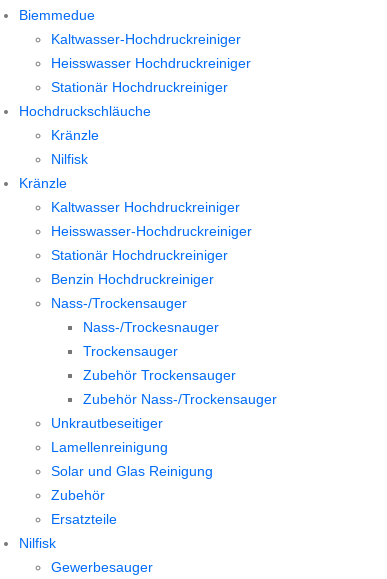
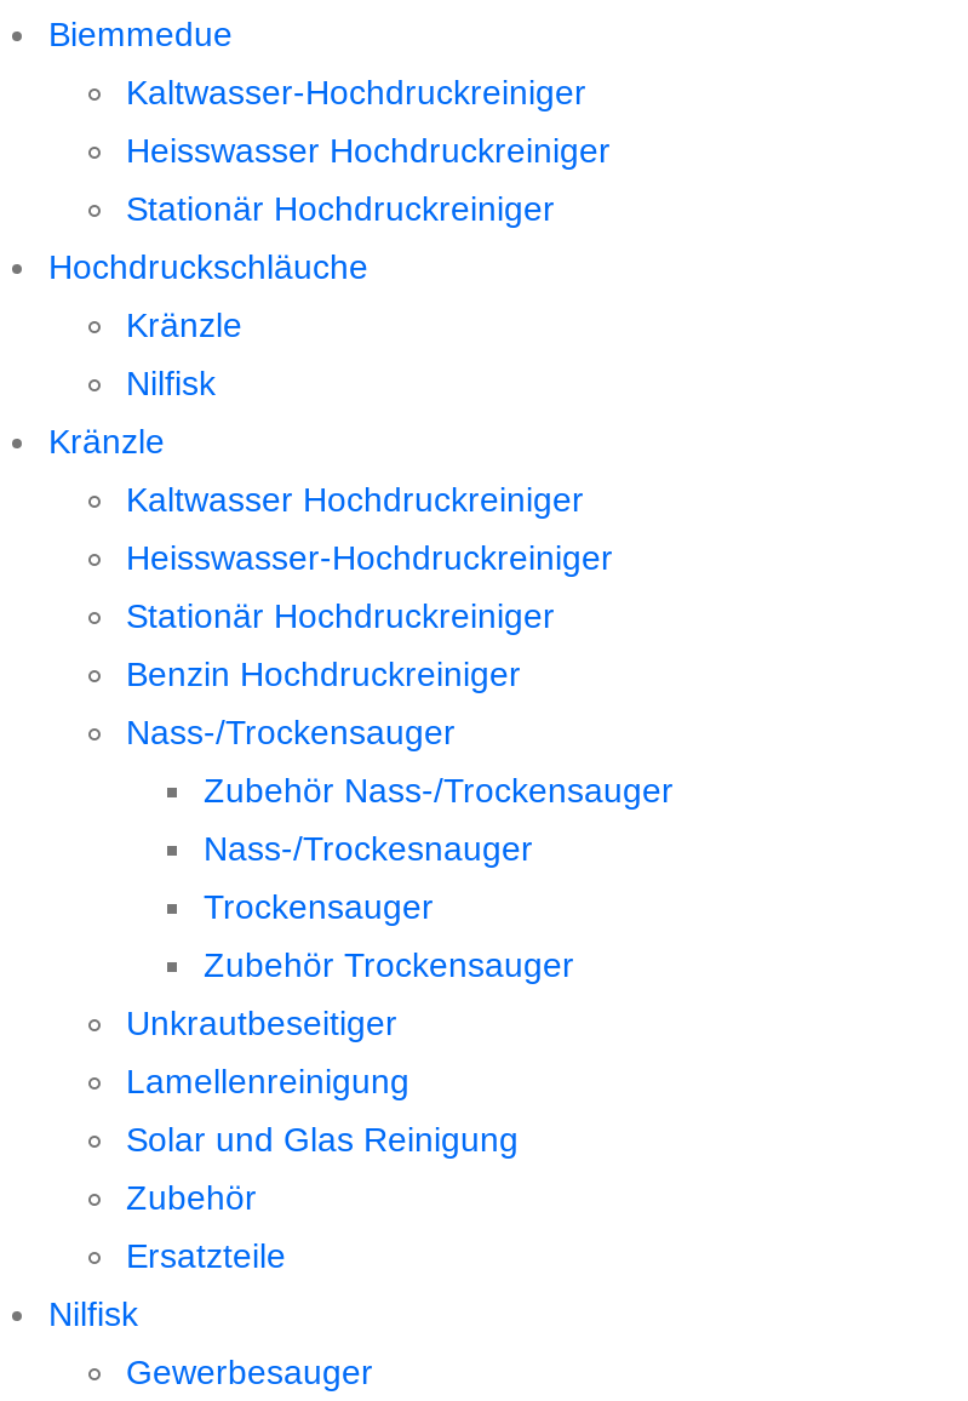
moved down: Nass-/Trockesnauger | Trockensauger | Zubehör Trockensauger

moved up: Zubehör Nass-/Trockensauger
